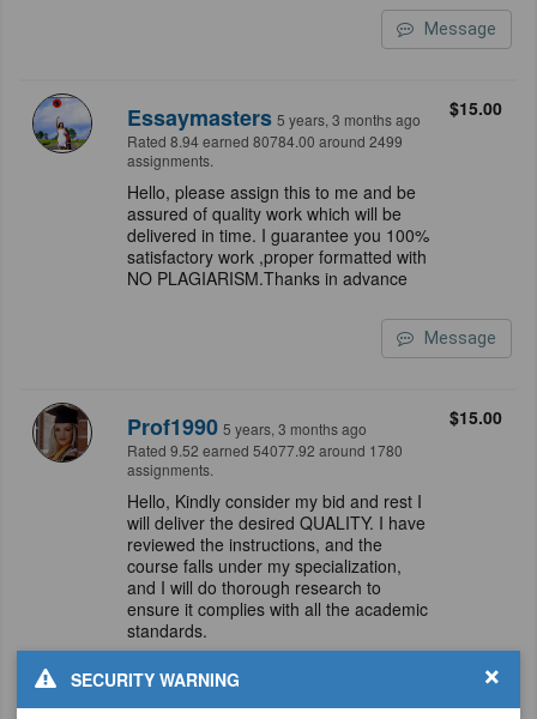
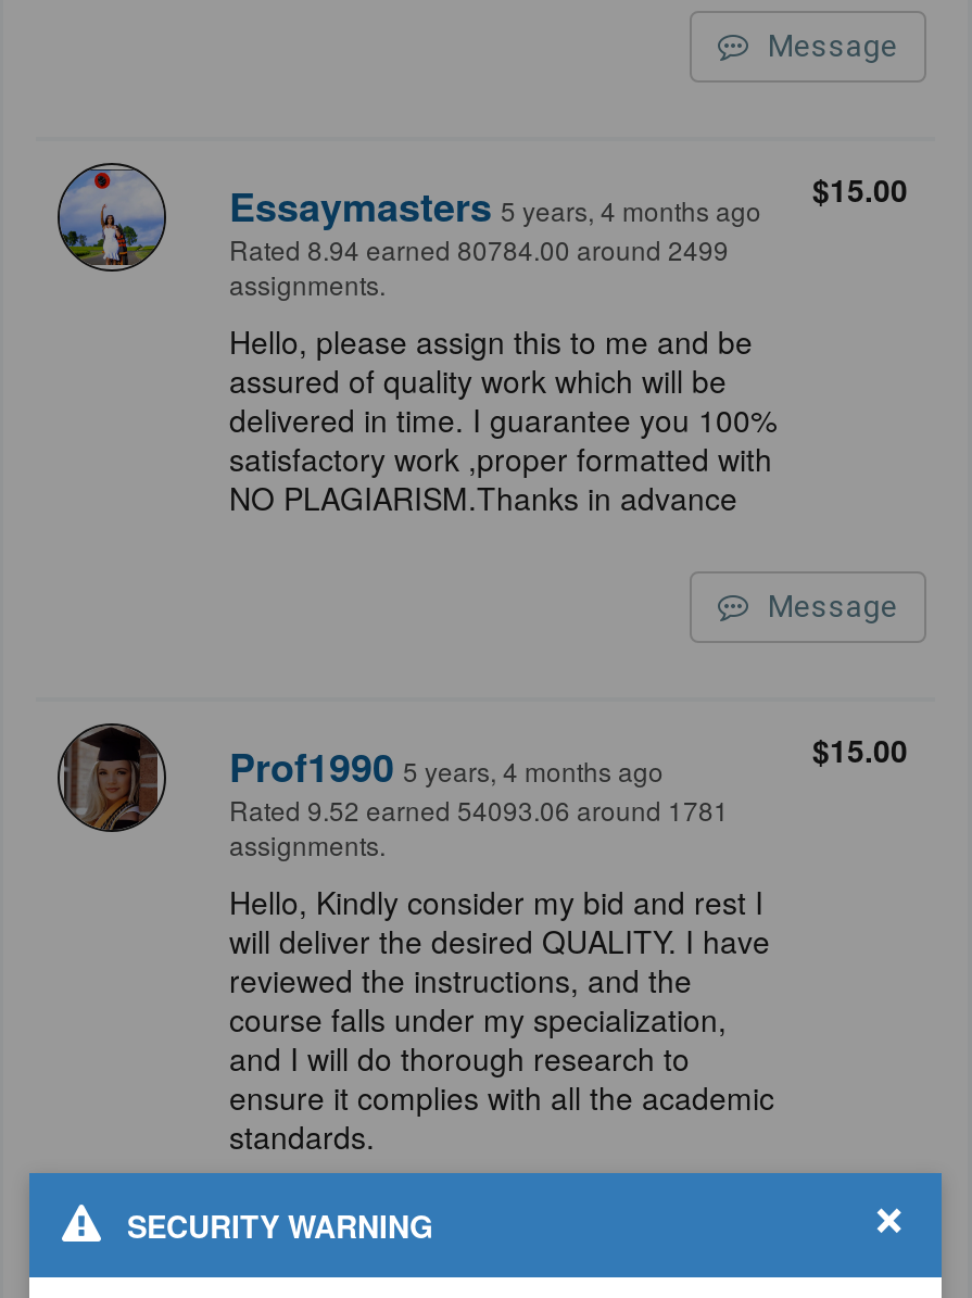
- Essaymasters 5 years, 3 months ago
+ Essaymasters 5 years, 4 months ago

- Prof1990 5 years, 3 months ago
+ Prof1990 5 years, 4 months ago

- Rated 9.52 earned 54077.92 around 1780
+ Rated 9.52 earned 54093.06 around 1781
